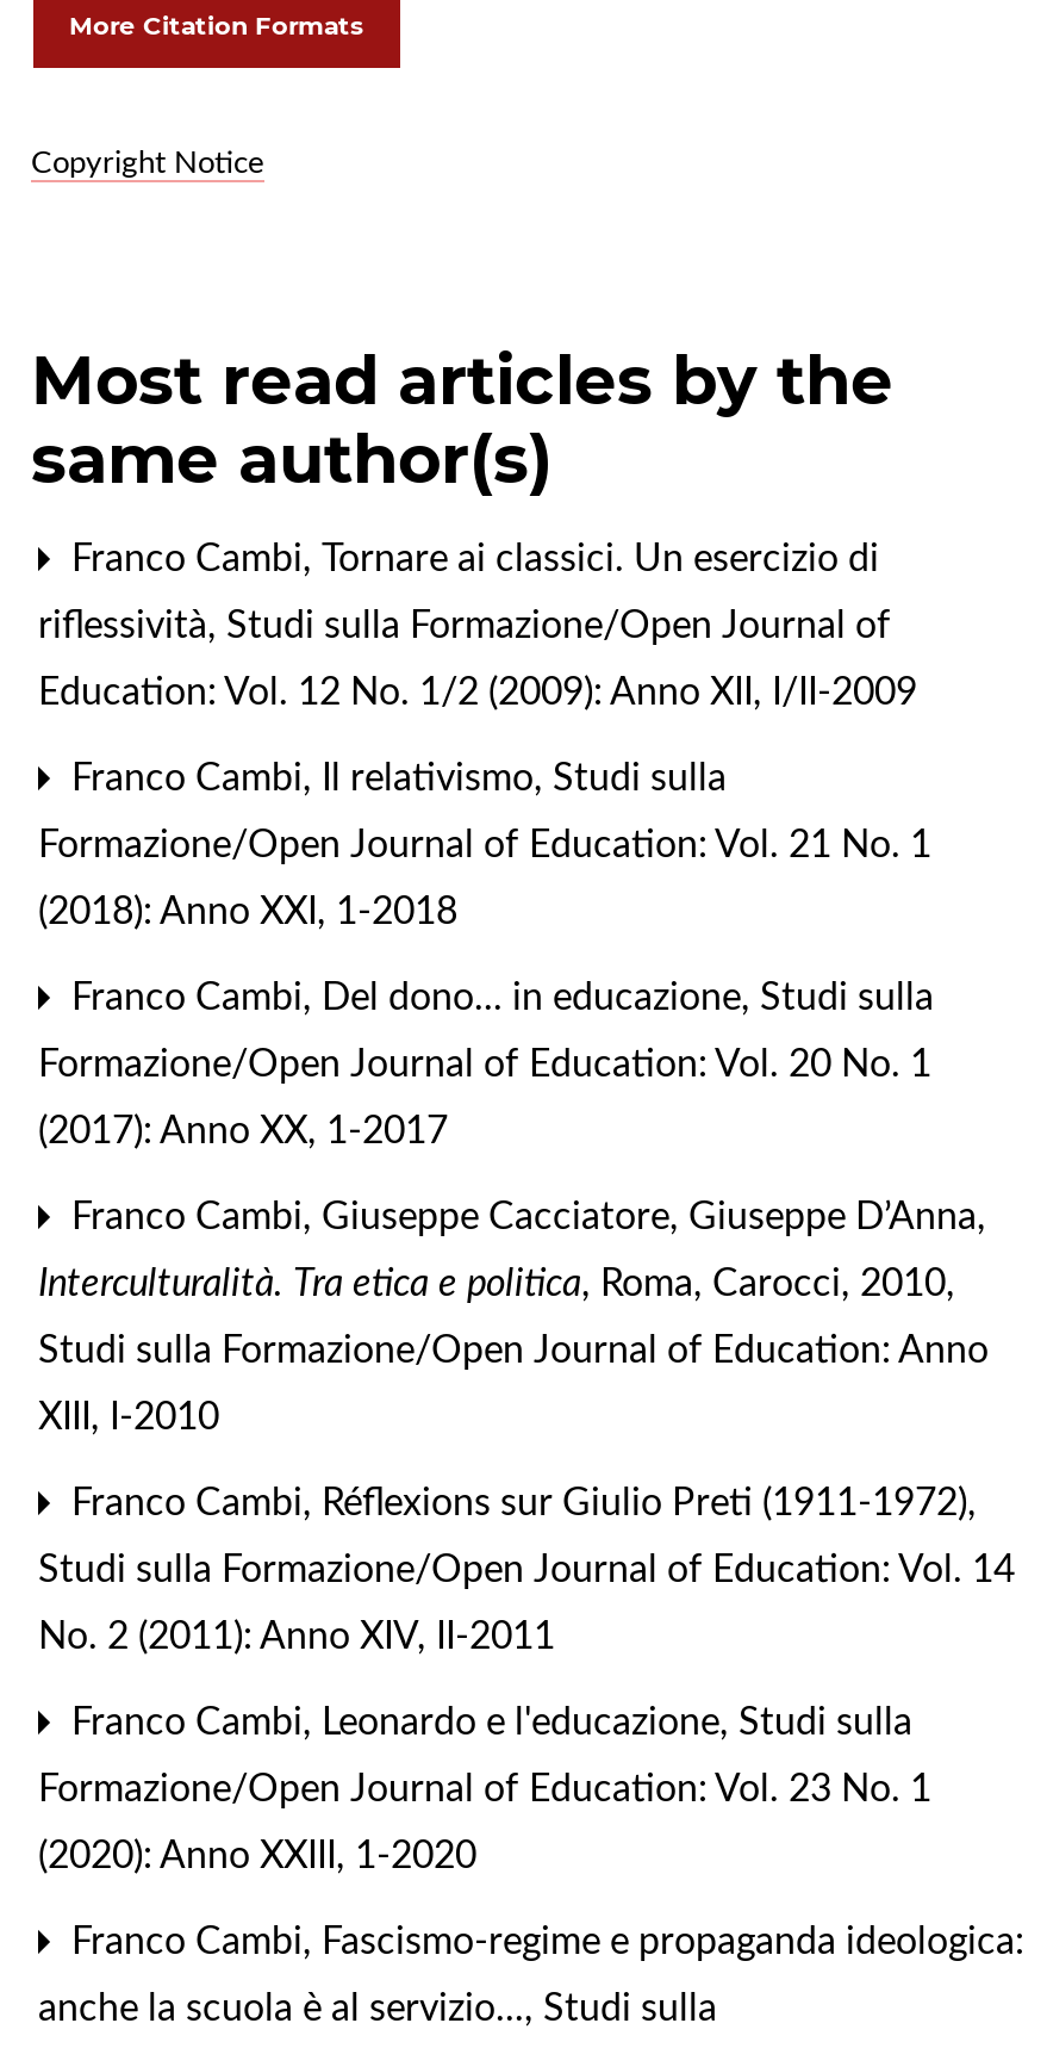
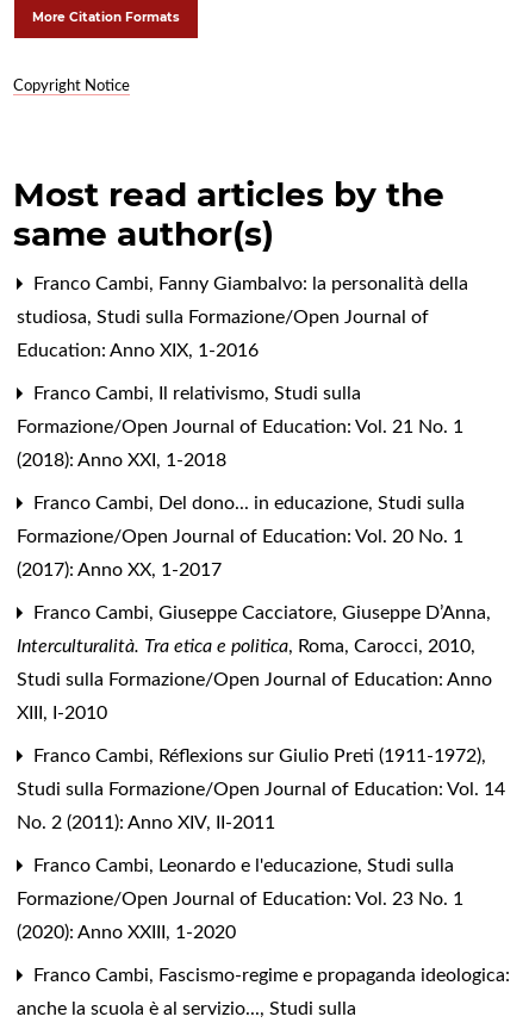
- Franco Cambi, Tornare ai classici. Un esercizio di
+ Franco Cambi, Fanny Giambalvo: la personalità della

- riflessività
+ studiosa

- Education: Vol. 12 No. 1/2 (2009): Anno XII, I/II-2009
+ Education: Anno XIX, 1-2016
